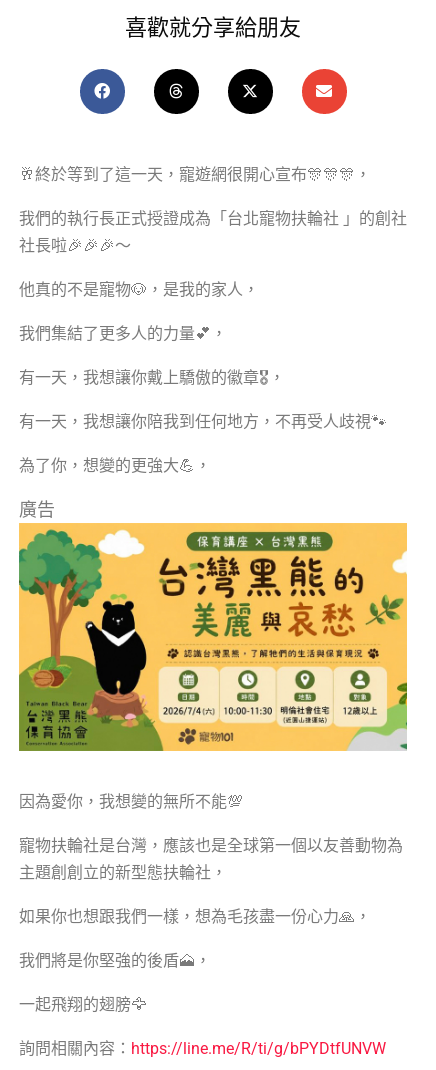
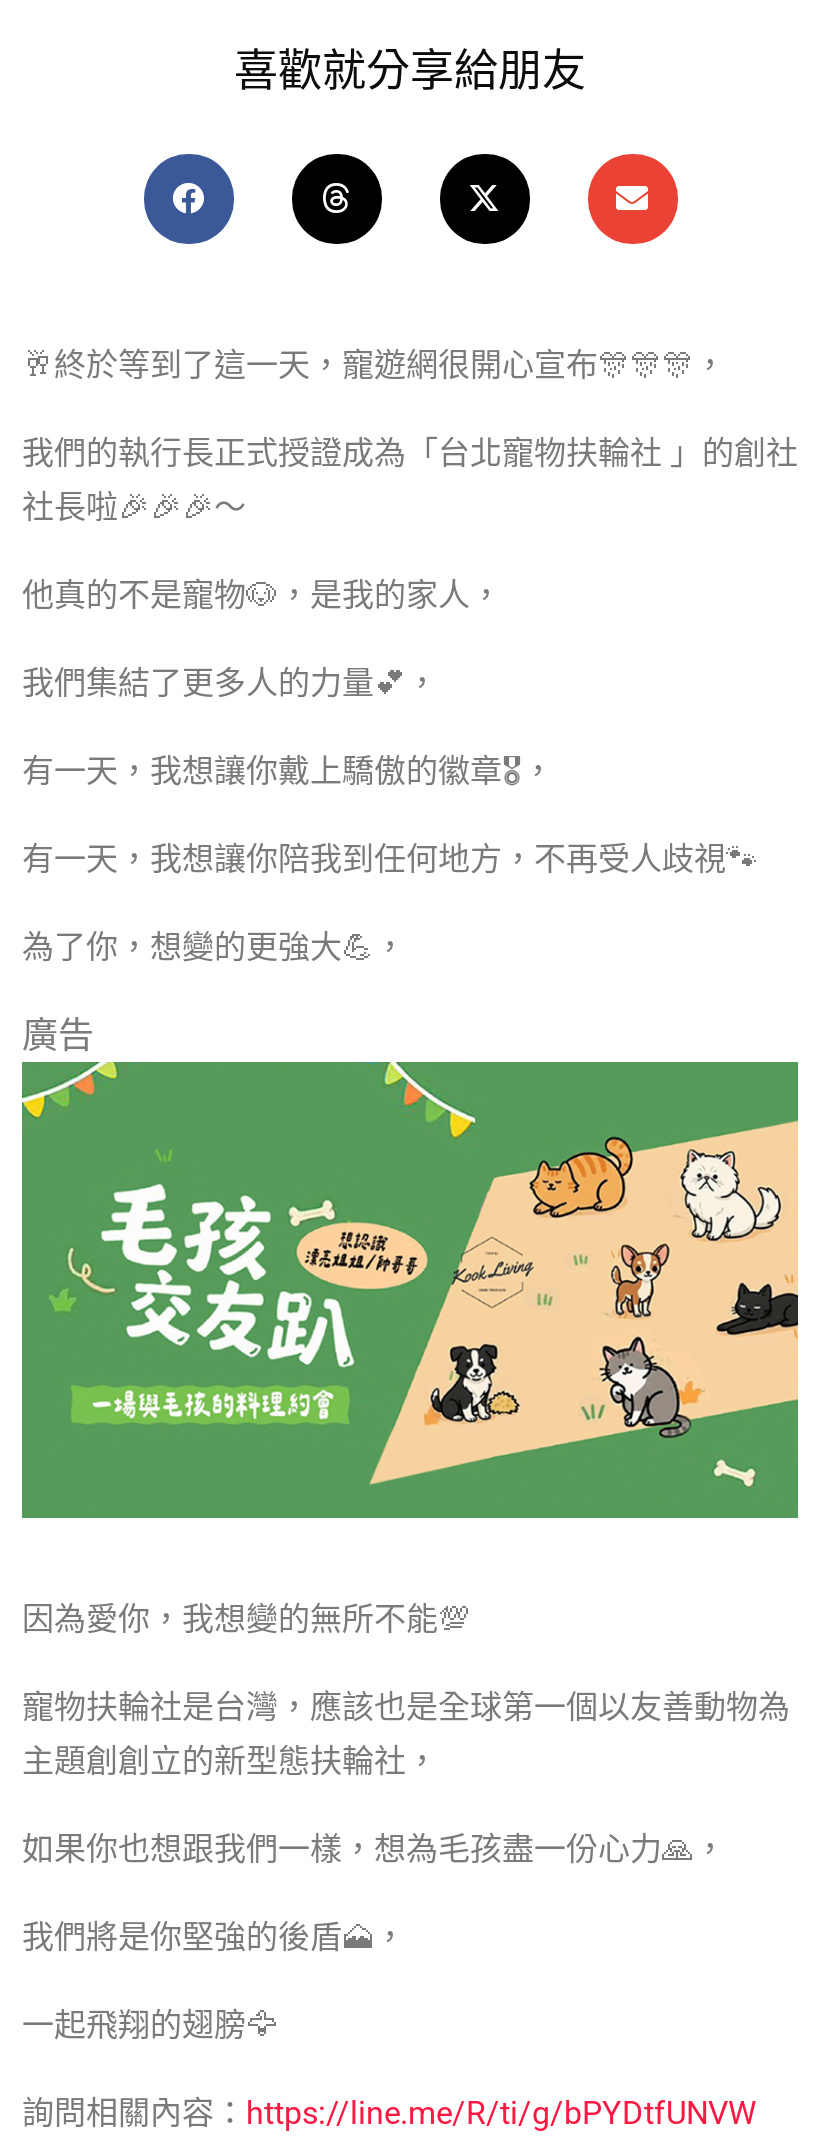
- [image]
+ [image]
